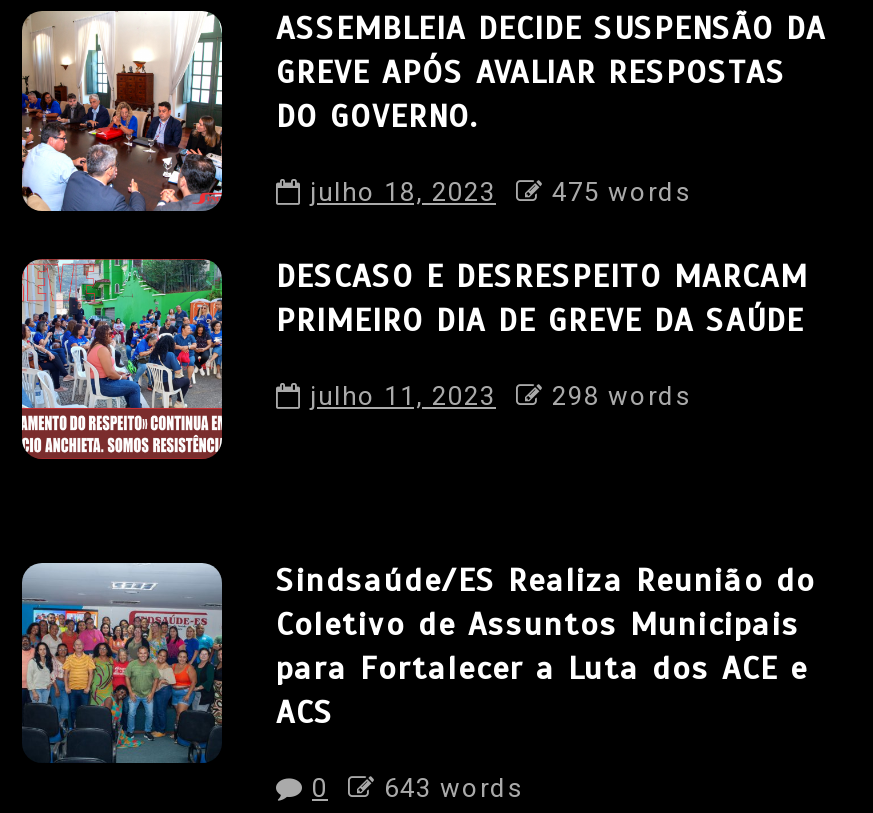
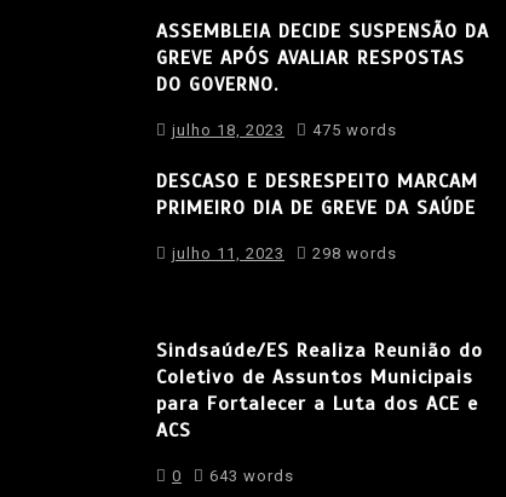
- [image]

- [image]

- [image]
